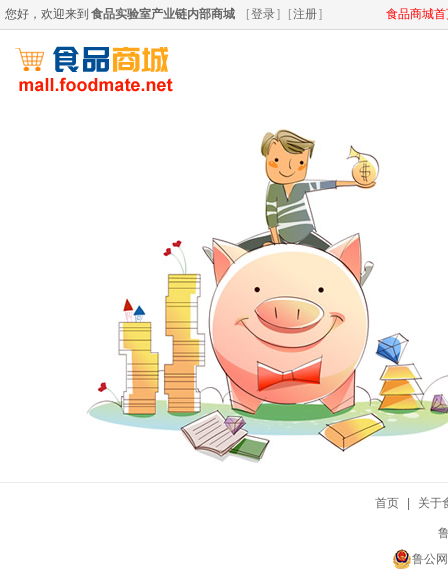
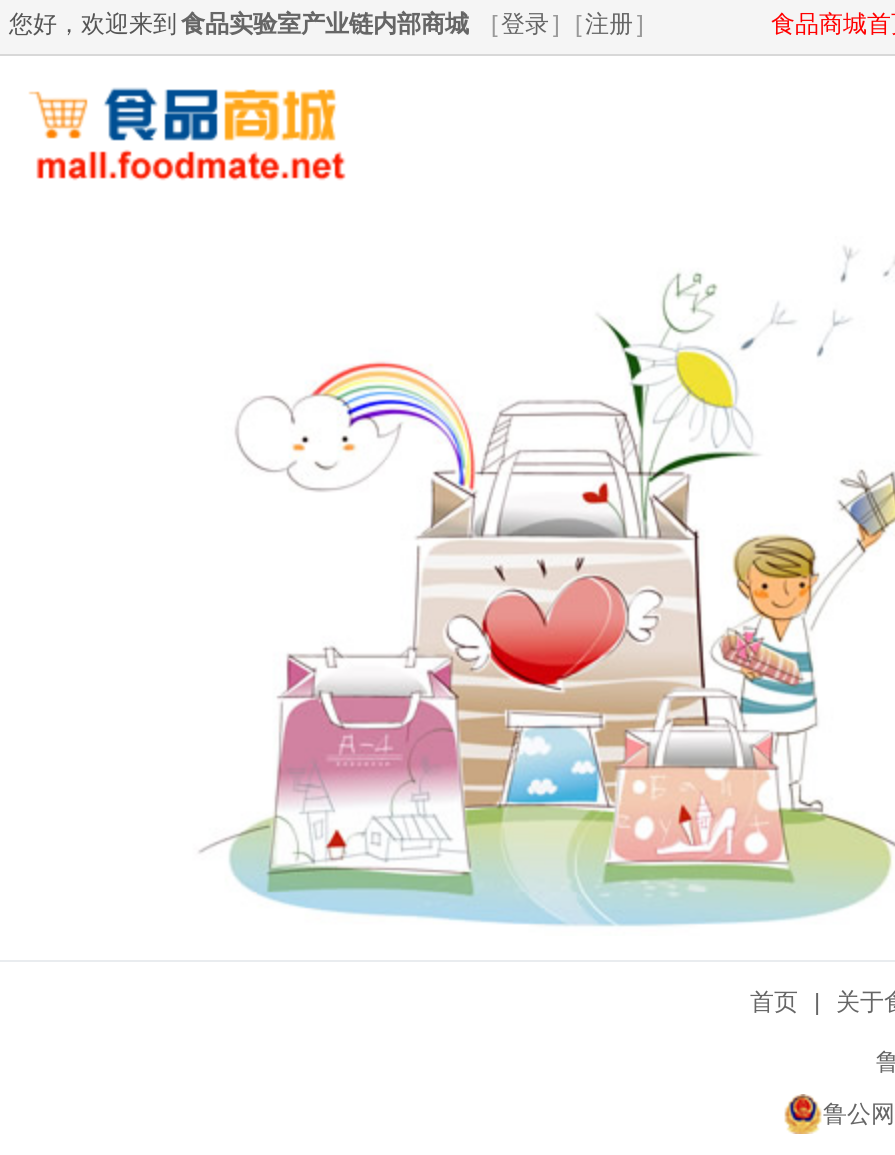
- [image]
+ [image]
